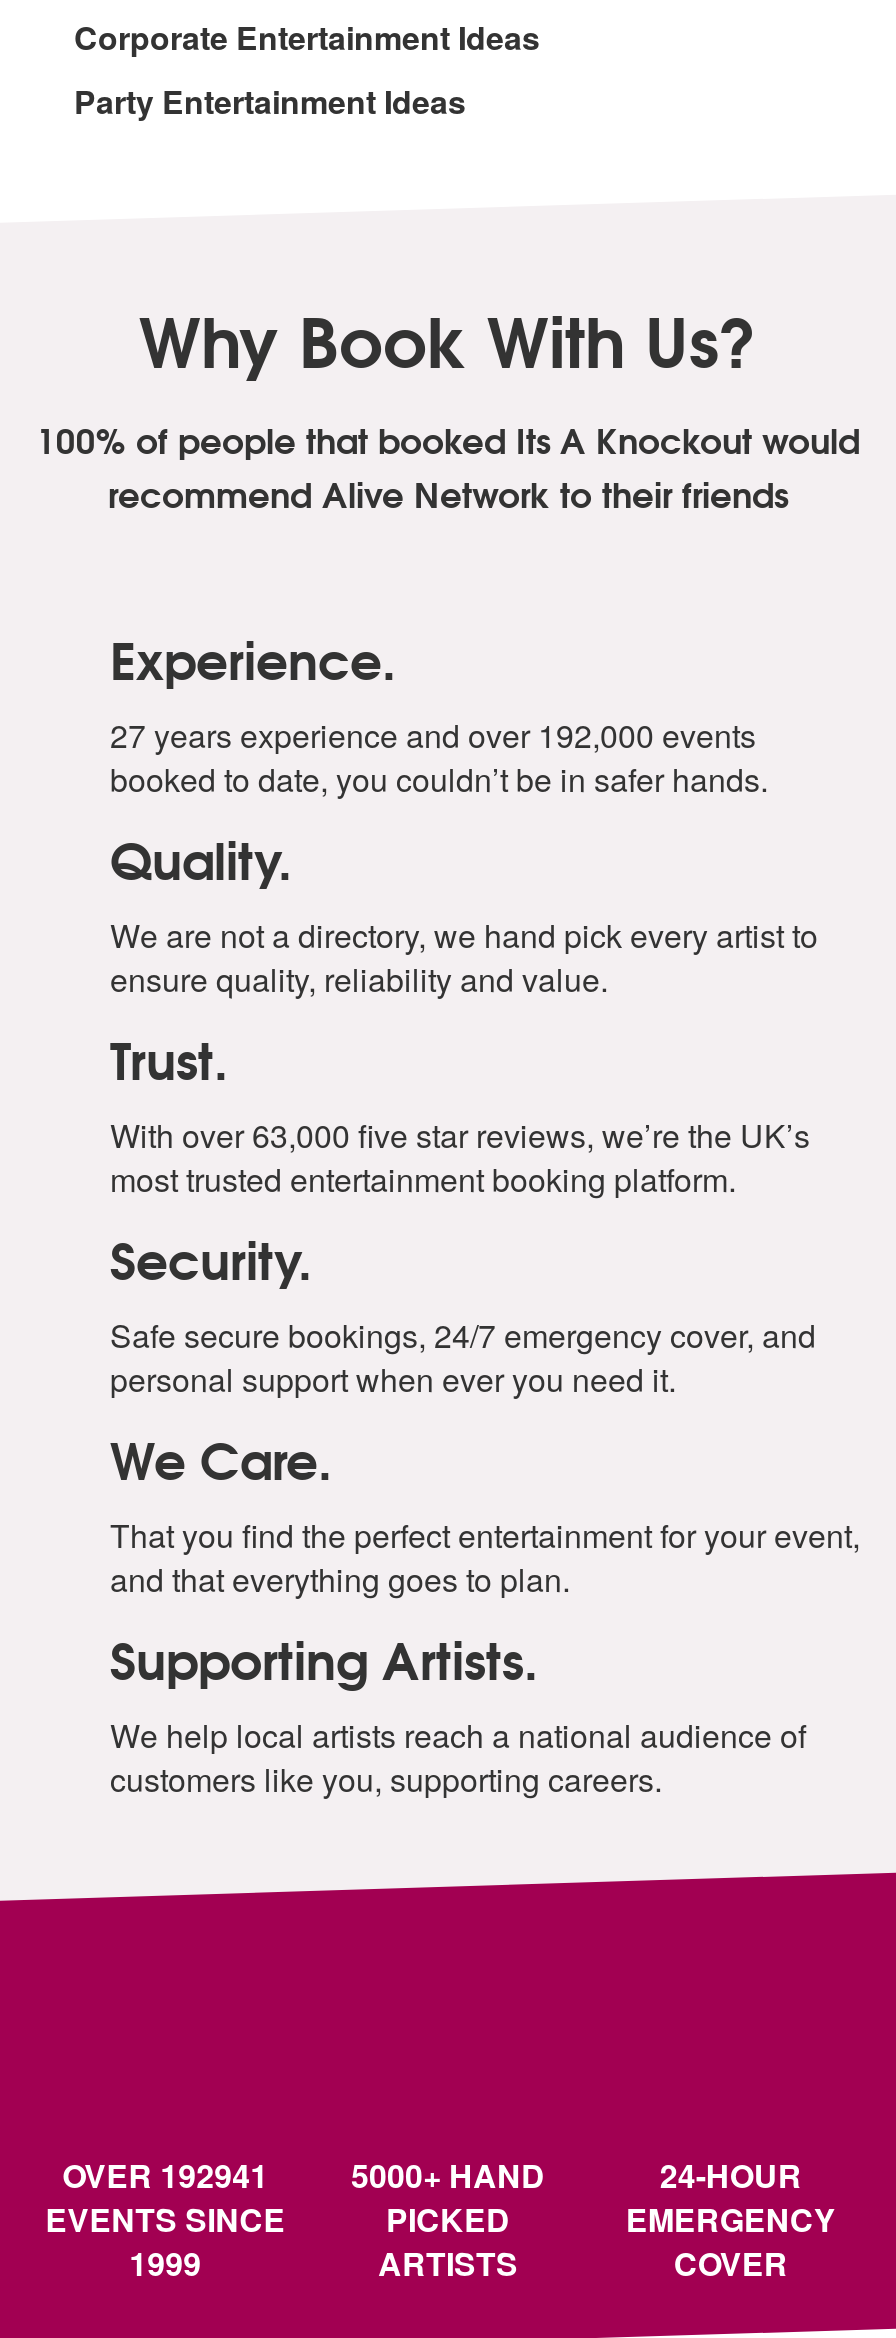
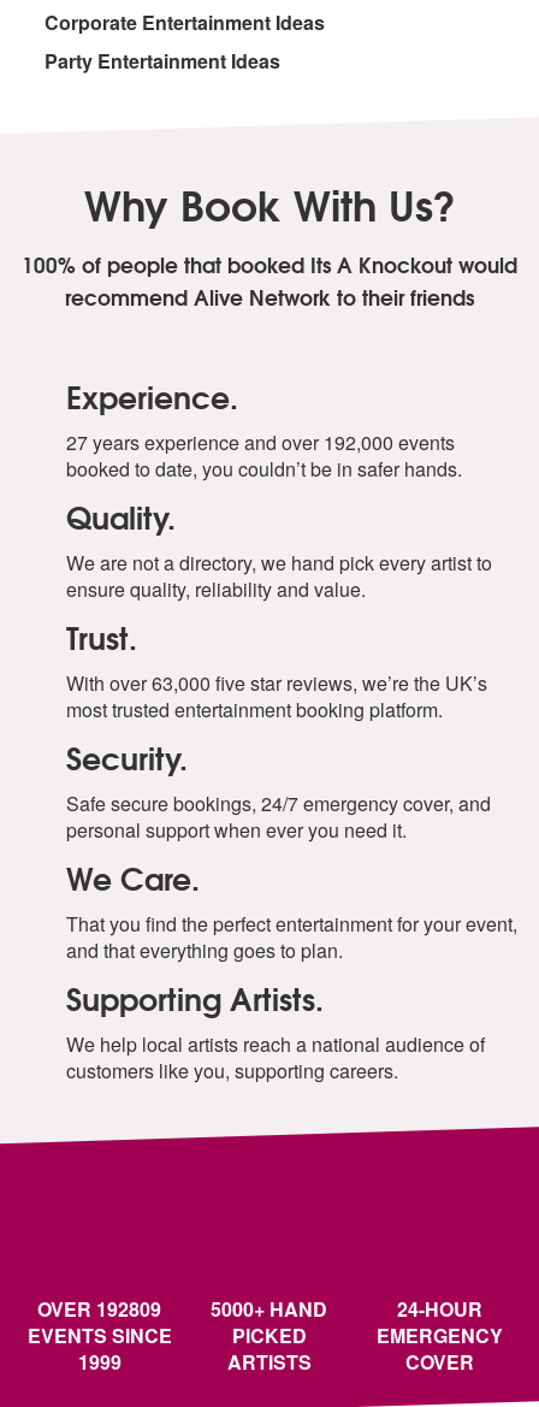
- OVER 192941 5000+ HAND
+ OVER 192809 5000+ HAND
